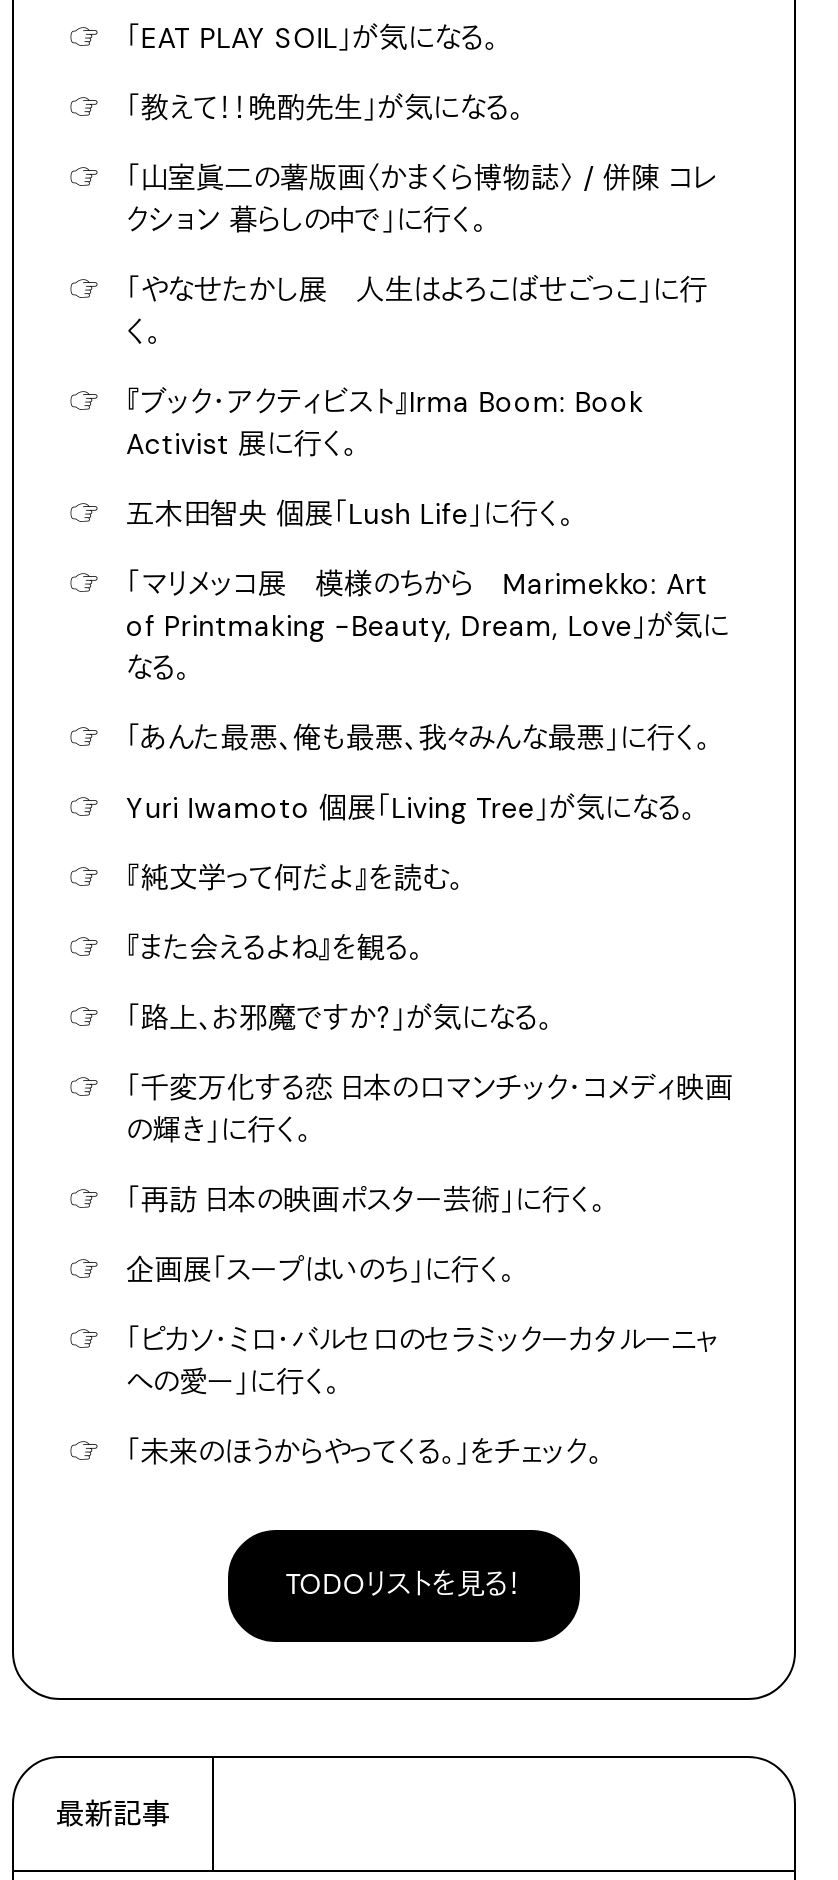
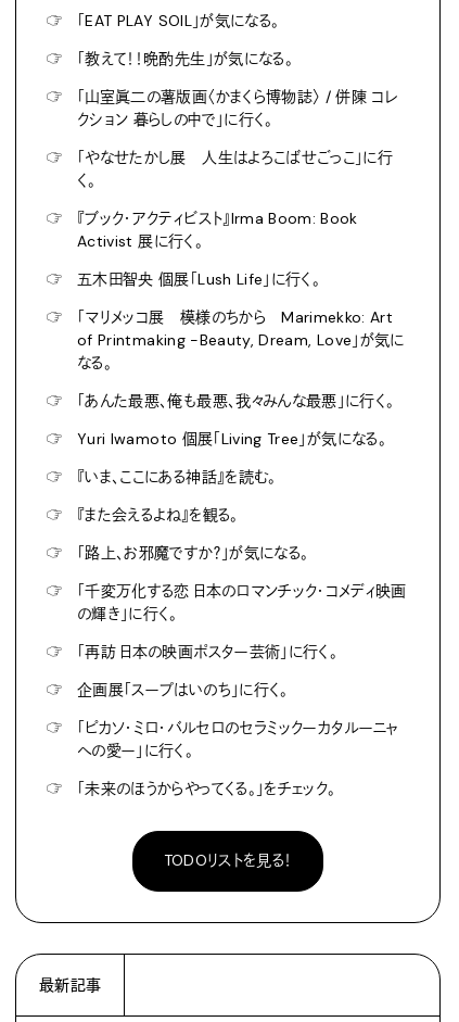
- 『純文学って何だよ』を読む。
+ 『いま、ここにある神話』を読む。
